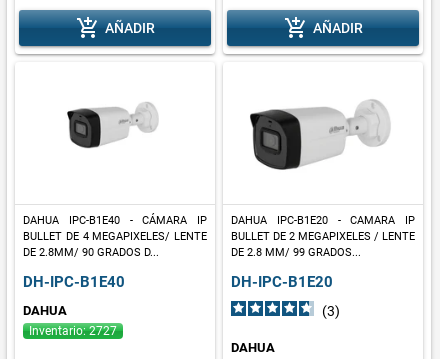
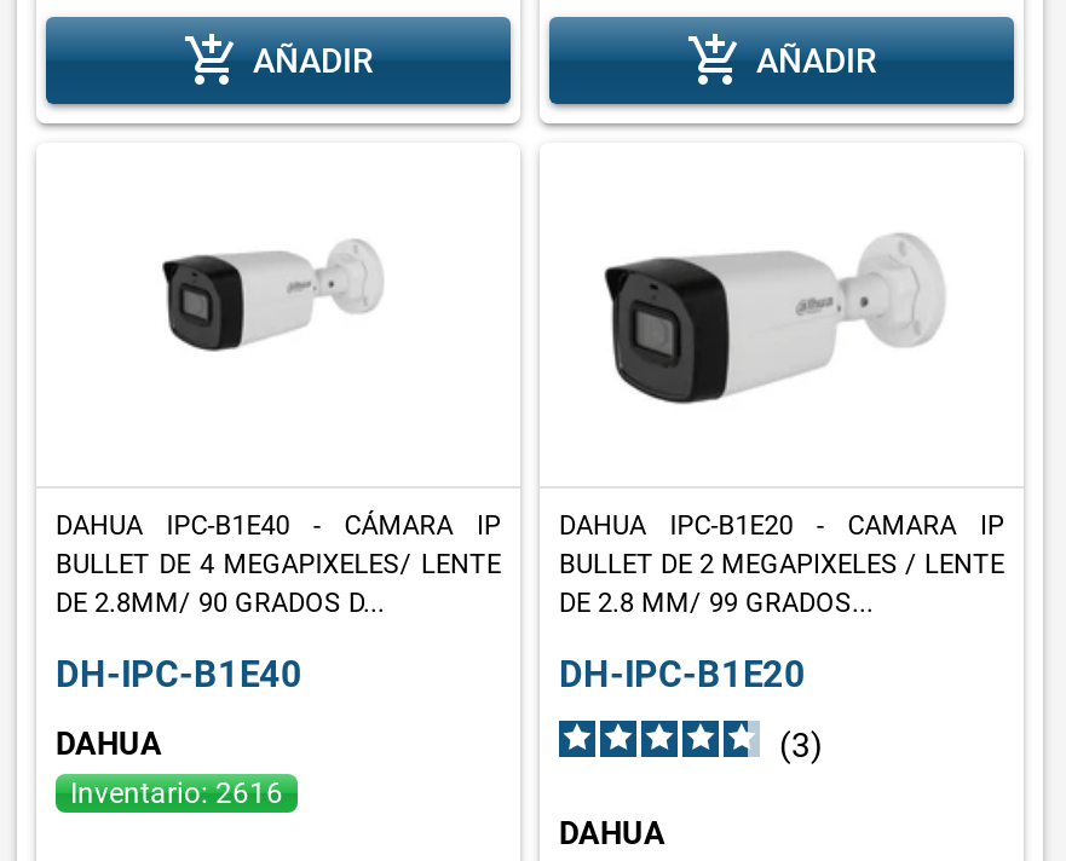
- Inventario: 2727
+ Inventario: 2616
